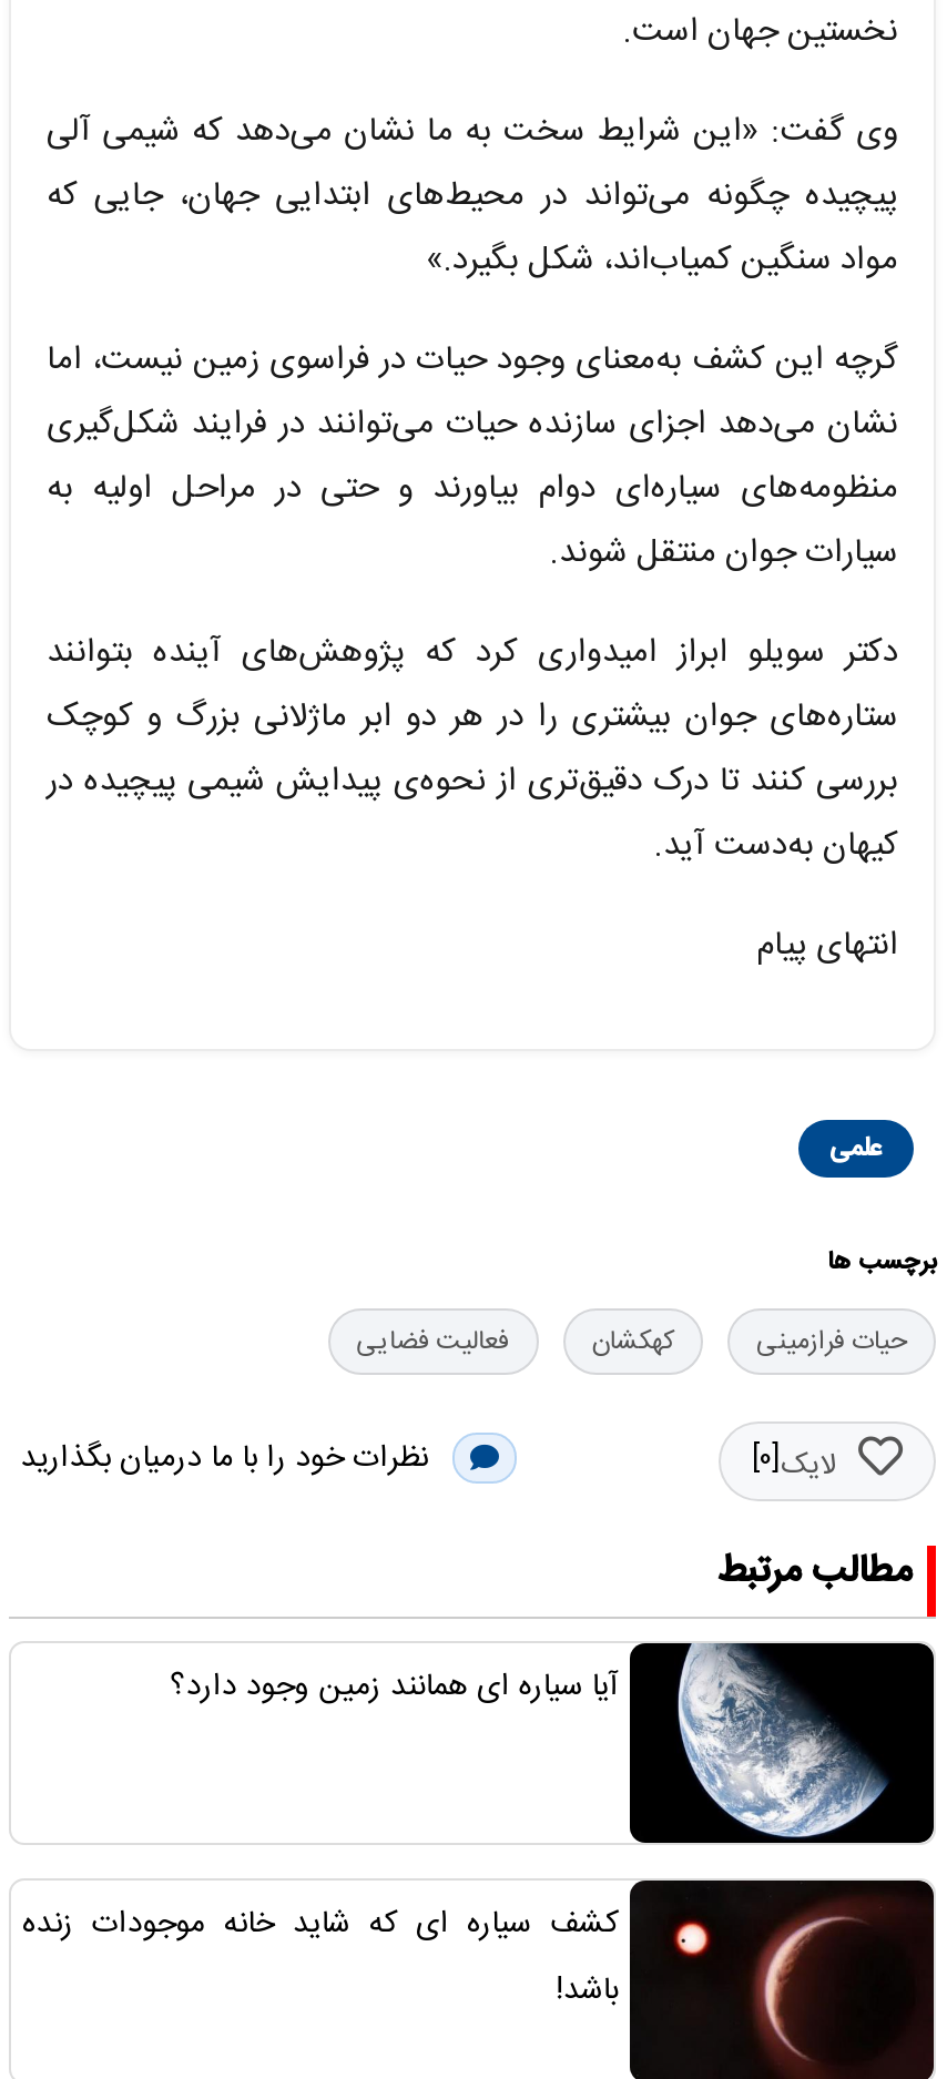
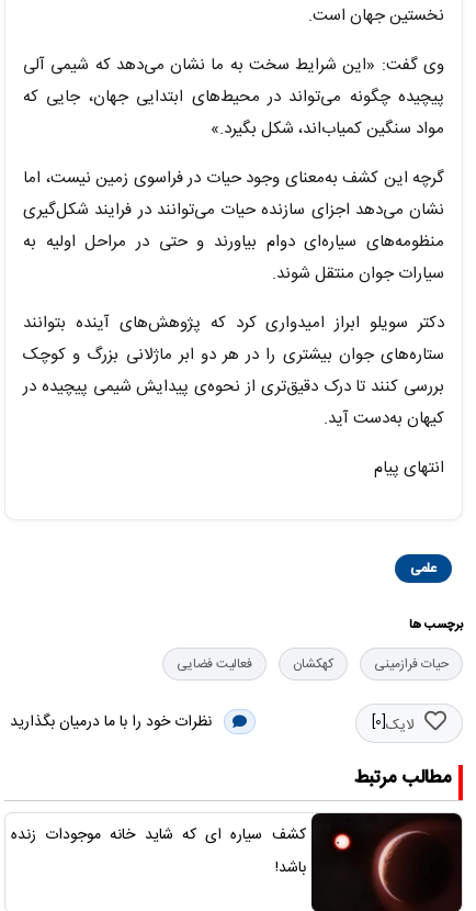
- [image]
- آیا سیاره ای همانند زمین وجود دارد؟
